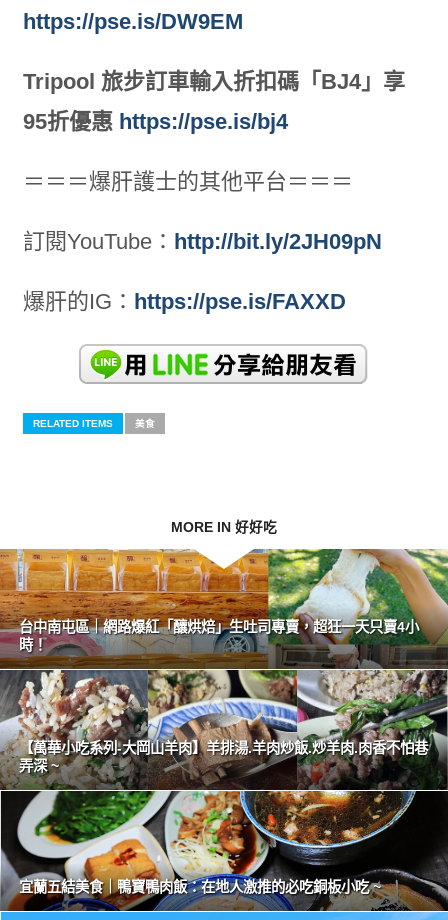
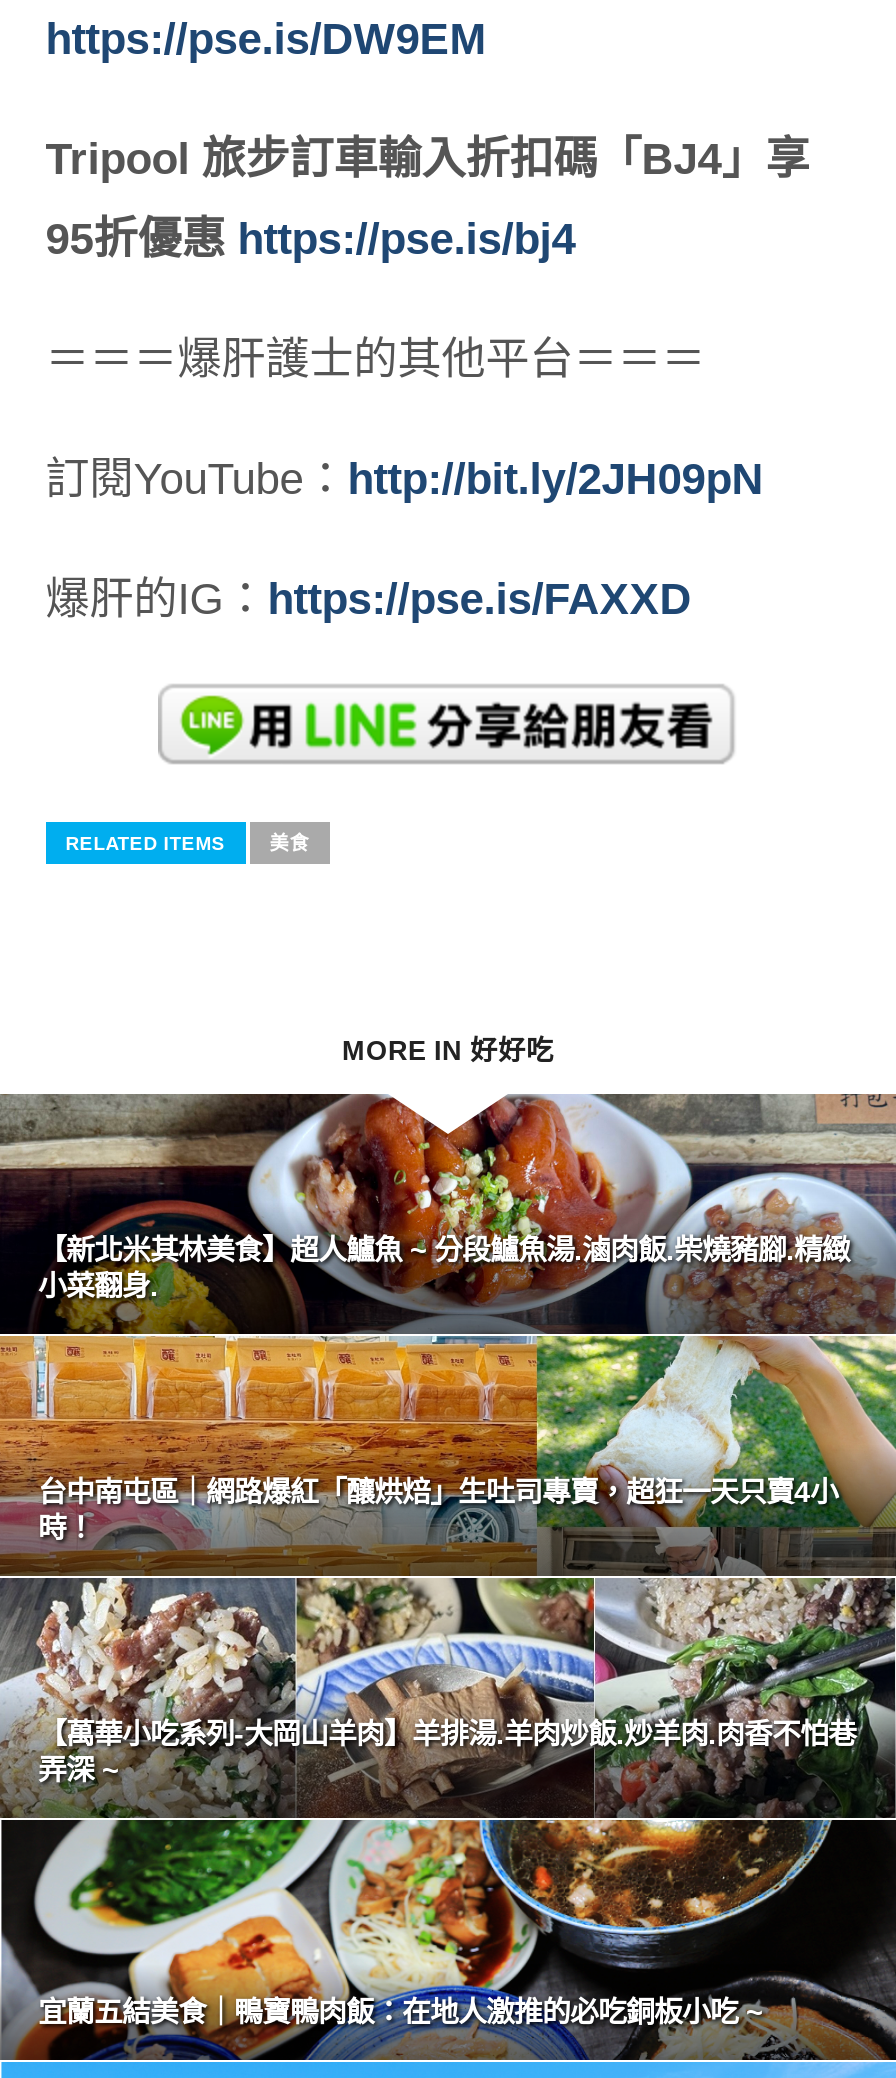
+ [image]
+ 【新北米其林美食】超人鱸魚 ~ 分段鱸魚湯.滷肉飯.柴燒豬腳.精緻
+ 小菜翻身.
